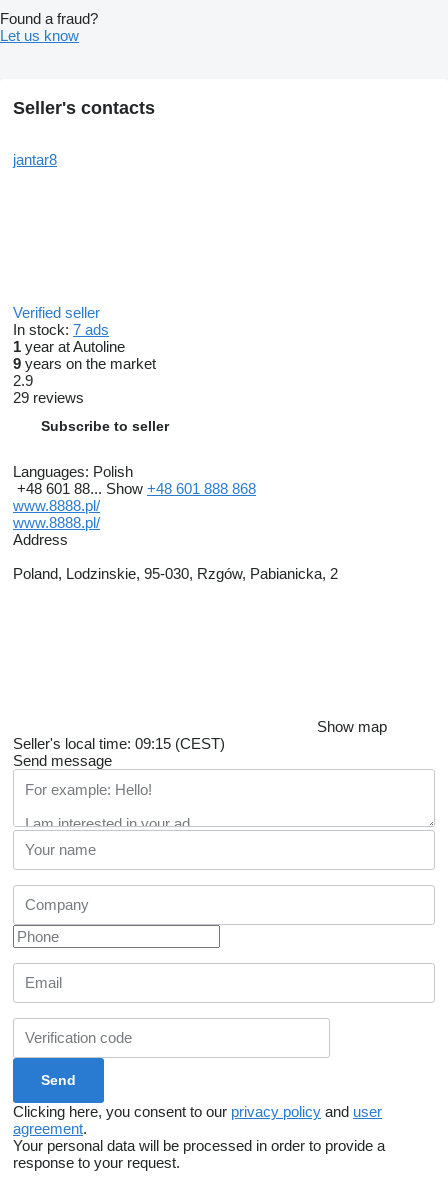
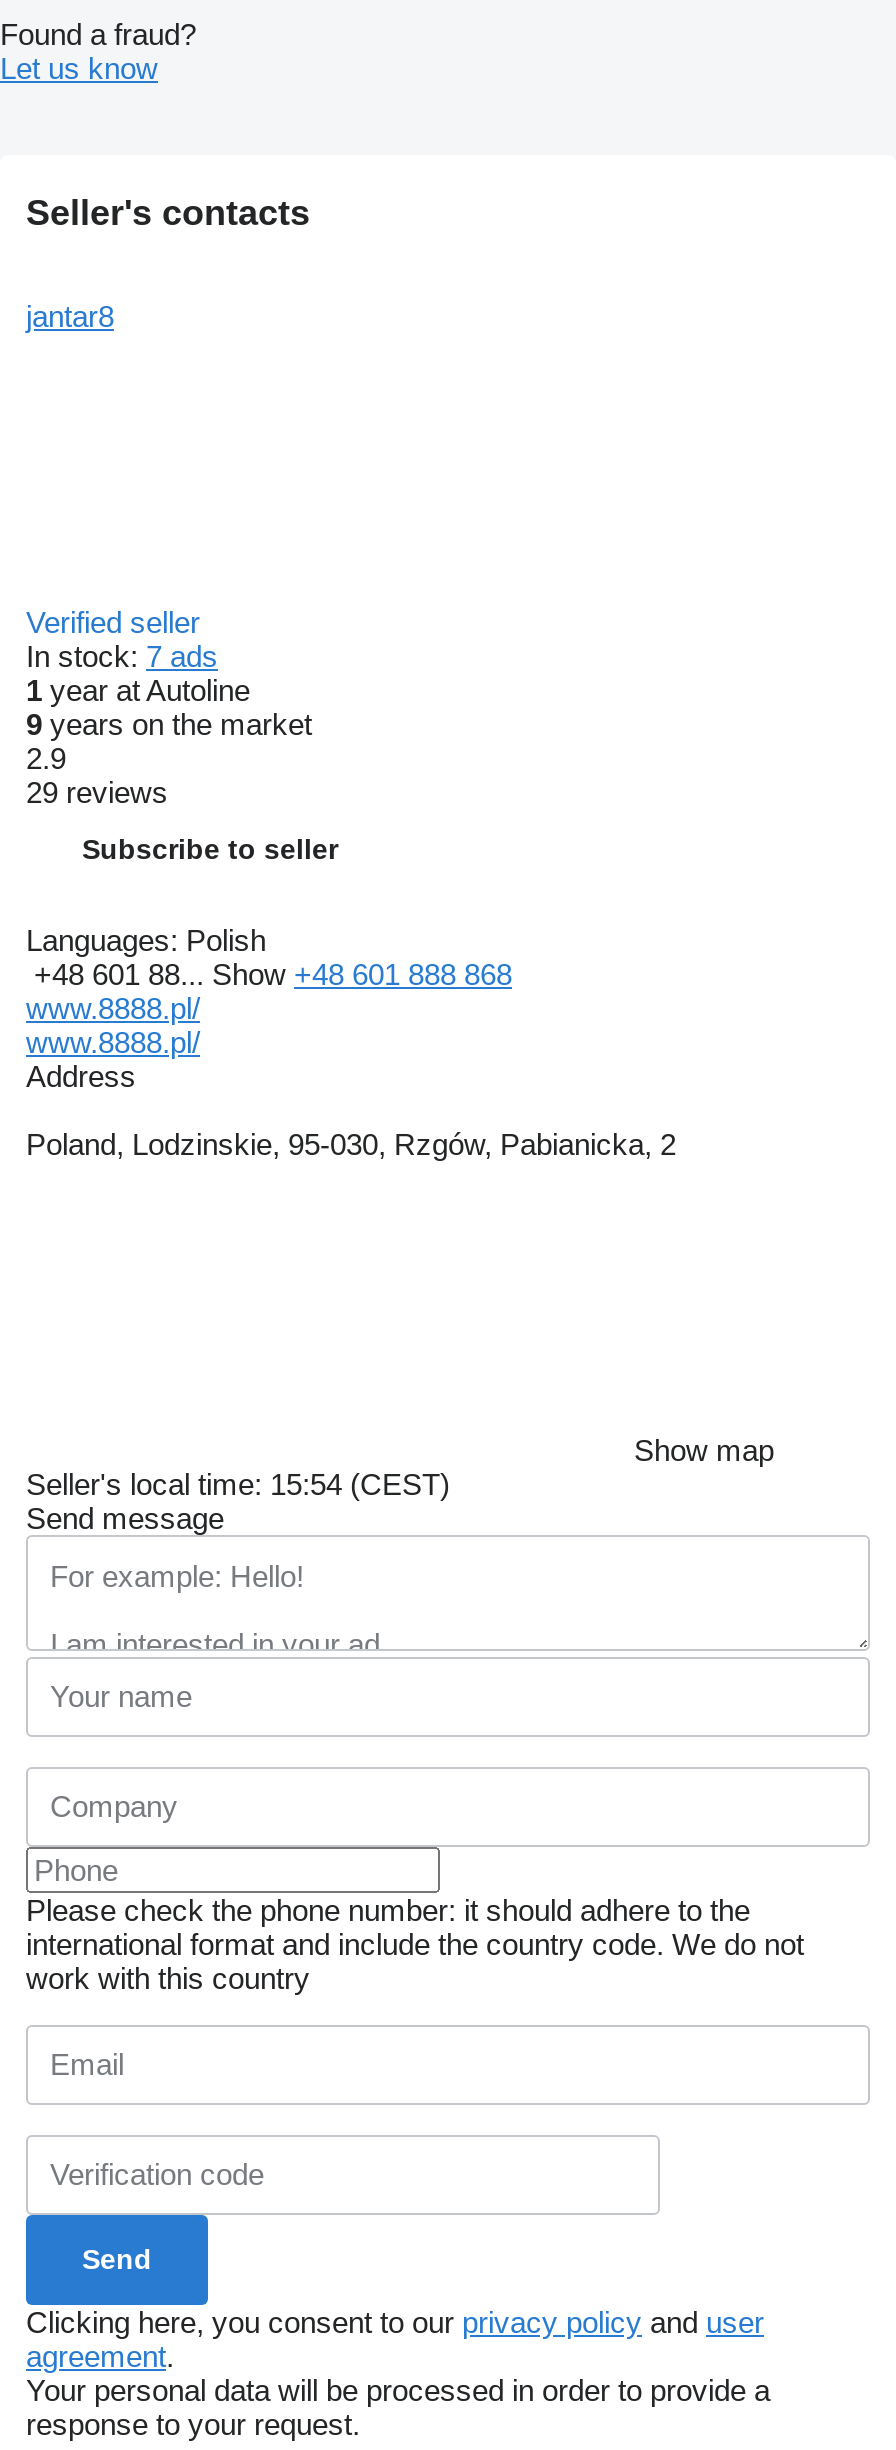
- Seller's local time: 09:15 (CEST)
+ Seller's local time: 15:54 (CEST)

+ Please check the phone number: it should adhere to the
+ international format and include the country code. We do not
+ work with this country
